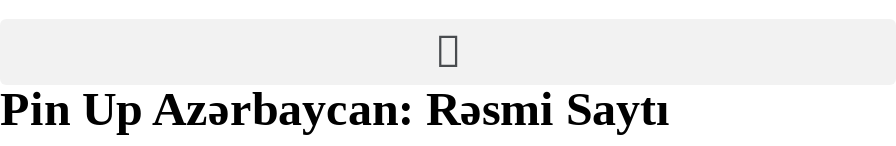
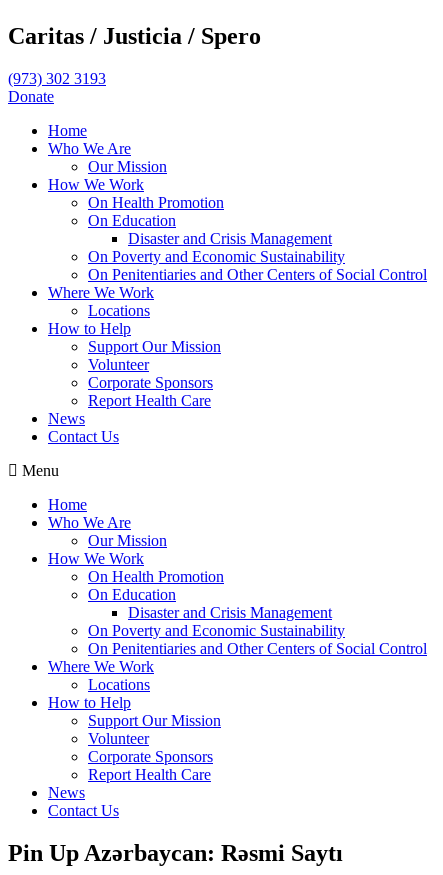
+ Caritas / Justicia / Spero
+ (973) 302 3193
+ Donate
+ Home
+ Who We Are
+ Our Mission
+ How We Work
+ On Health Promotion
+ On Education
+ Disaster and Crisis Management
+ On Poverty and Economic Sustainability
+ On Penitentiaries and Other Centers of Social Control
+ Where We Work
+ Locations
+ How to Help
+ Support Our Mission
+ Volunteer
+ Corporate Sponsors
+ Report Health Care
+ News
+ Contact Us
+ Menu
+ Home
+ Who We Are
+ Our Mission
+ How We Work
+ On Health Promotion
+ On Education
+ Disaster and Crisis Management
+ On Poverty and Economic Sustainability
+ On Penitentiaries and Other Centers of Social Control
+ Where We Work
+ Locations
+ How to Help
+ Support Our Mission
+ Volunteer
+ Corporate Sponsors
+ Report Health Care
+ News
+ Contact Us
